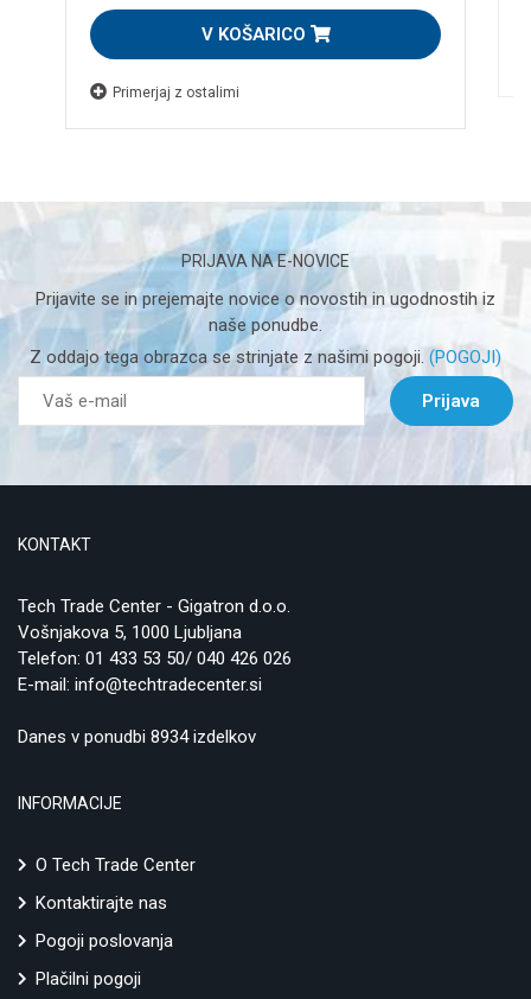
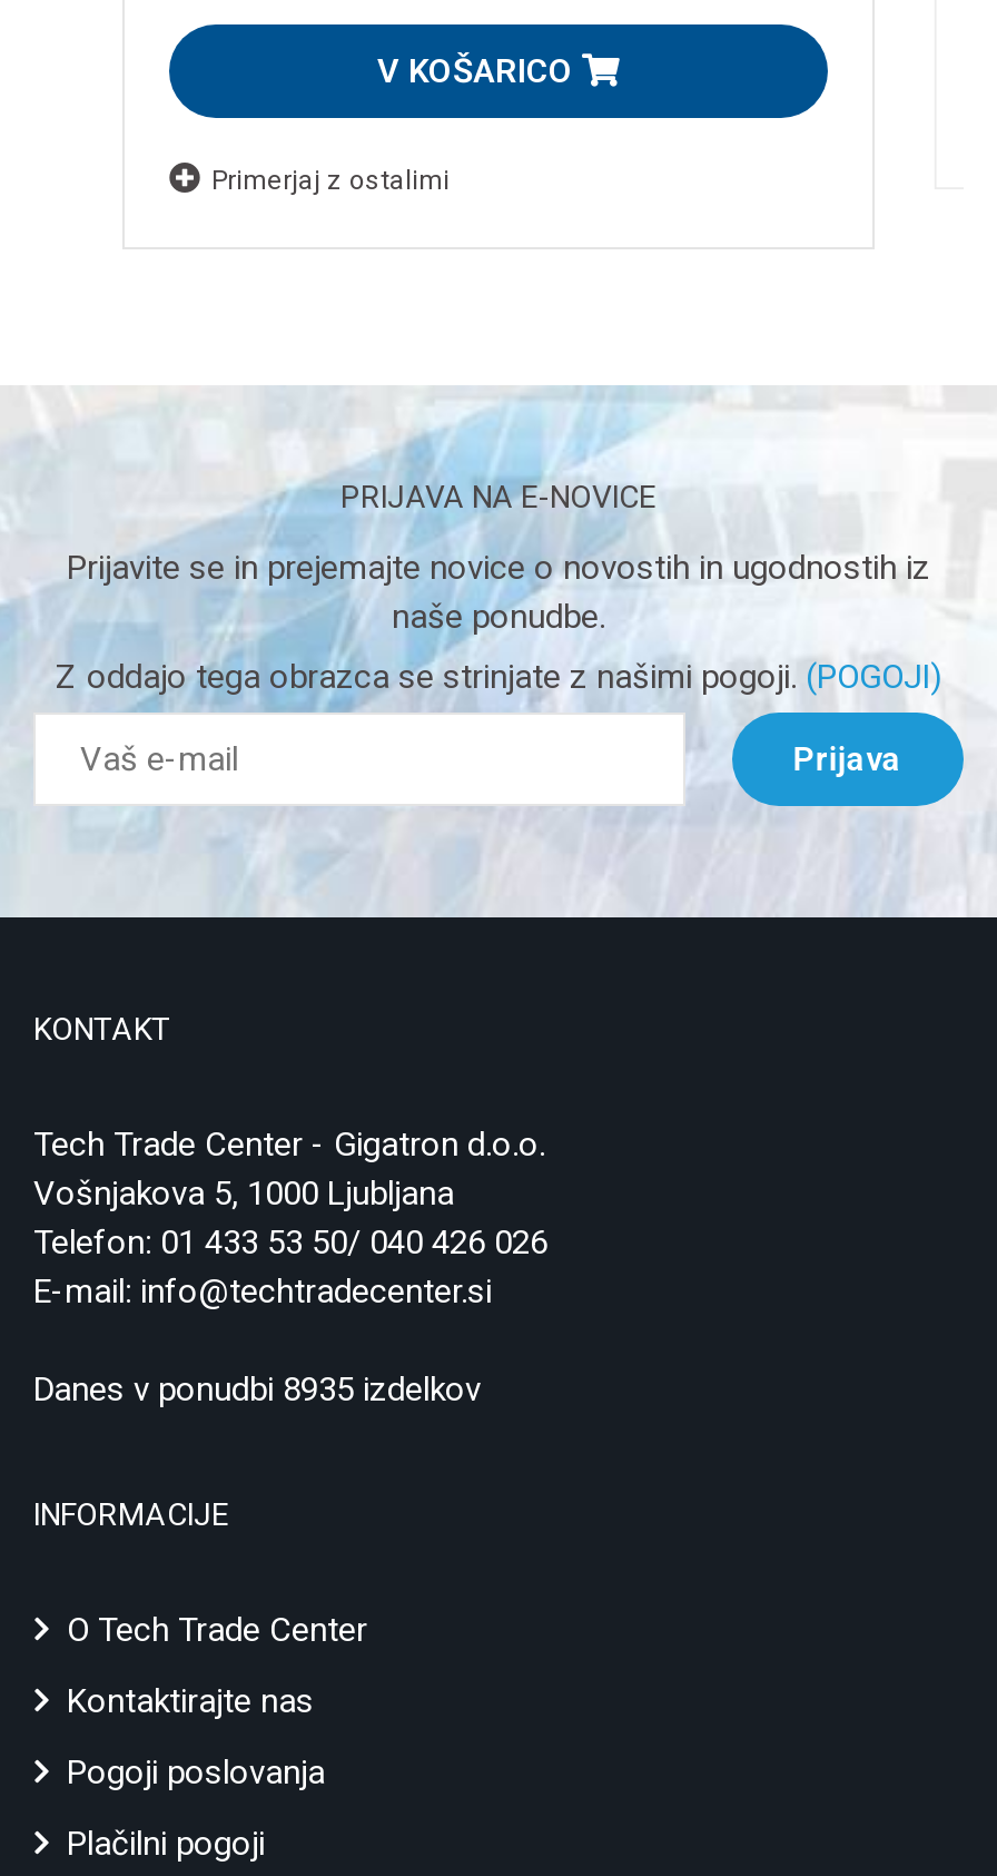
- Danes v ponudbi 8934 izdelkov
+ Danes v ponudbi 8935 izdelkov
